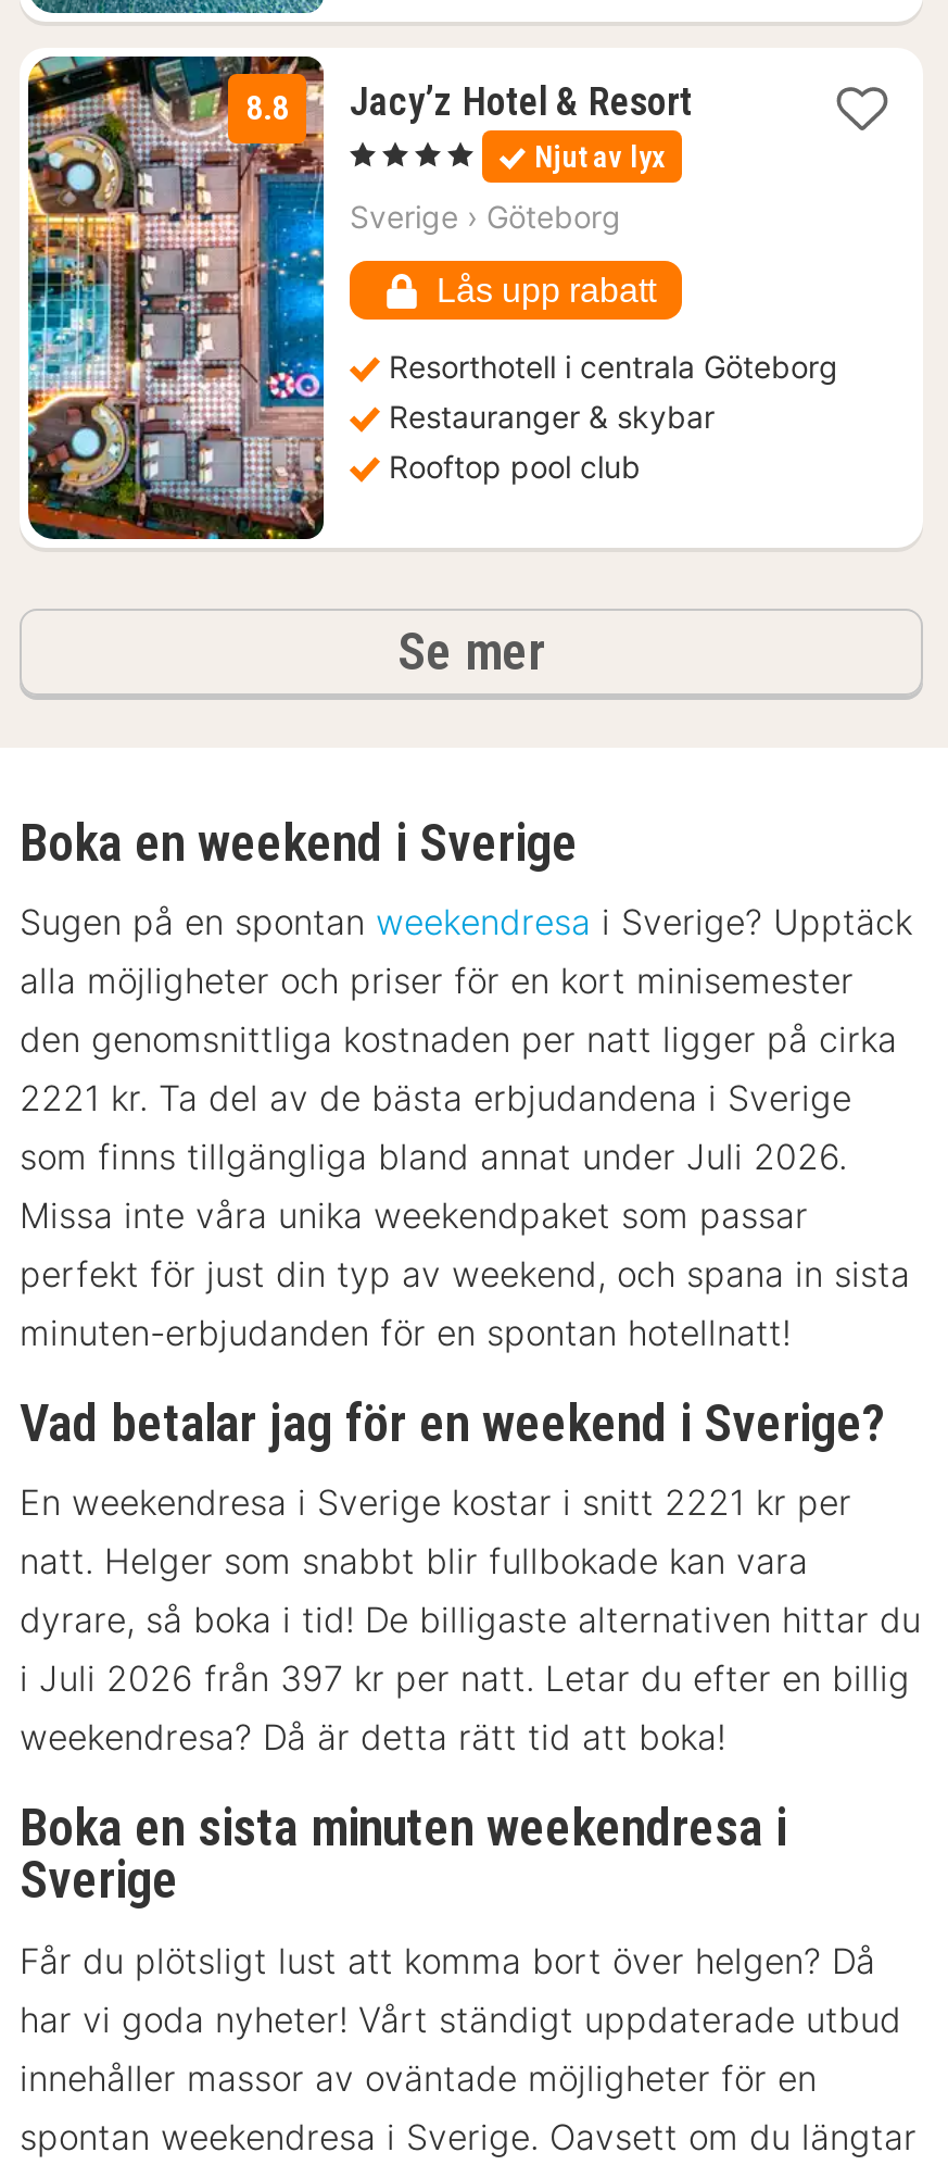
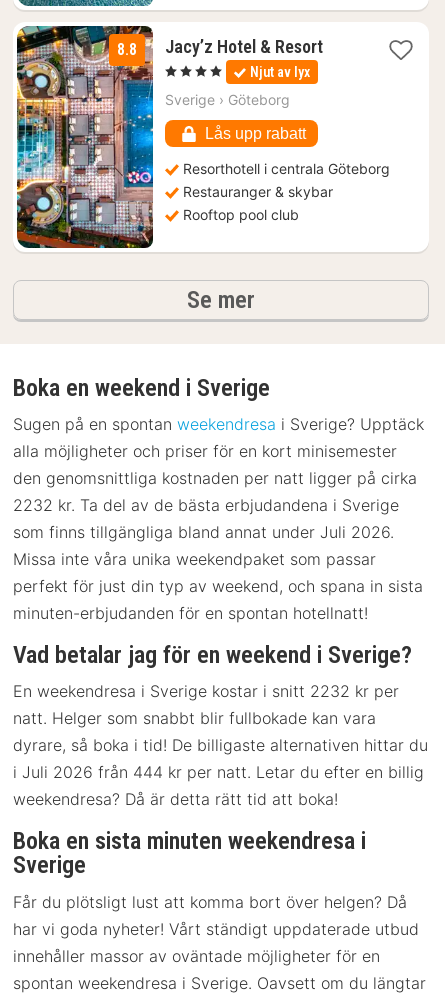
- 2221 kr. Ta del av de bästa erbjudandena i Sverige
+ 2232 kr. Ta del av de bästa erbjudandena i Sverige

- En weekendresa i Sverige kostar i snitt 2221 kr per
+ En weekendresa i Sverige kostar i snitt 2232 kr per

- i Juli 2026 från 397 kr per natt. Letar du efter en billig
+ i Juli 2026 från 444 kr per natt. Letar du efter en billig
